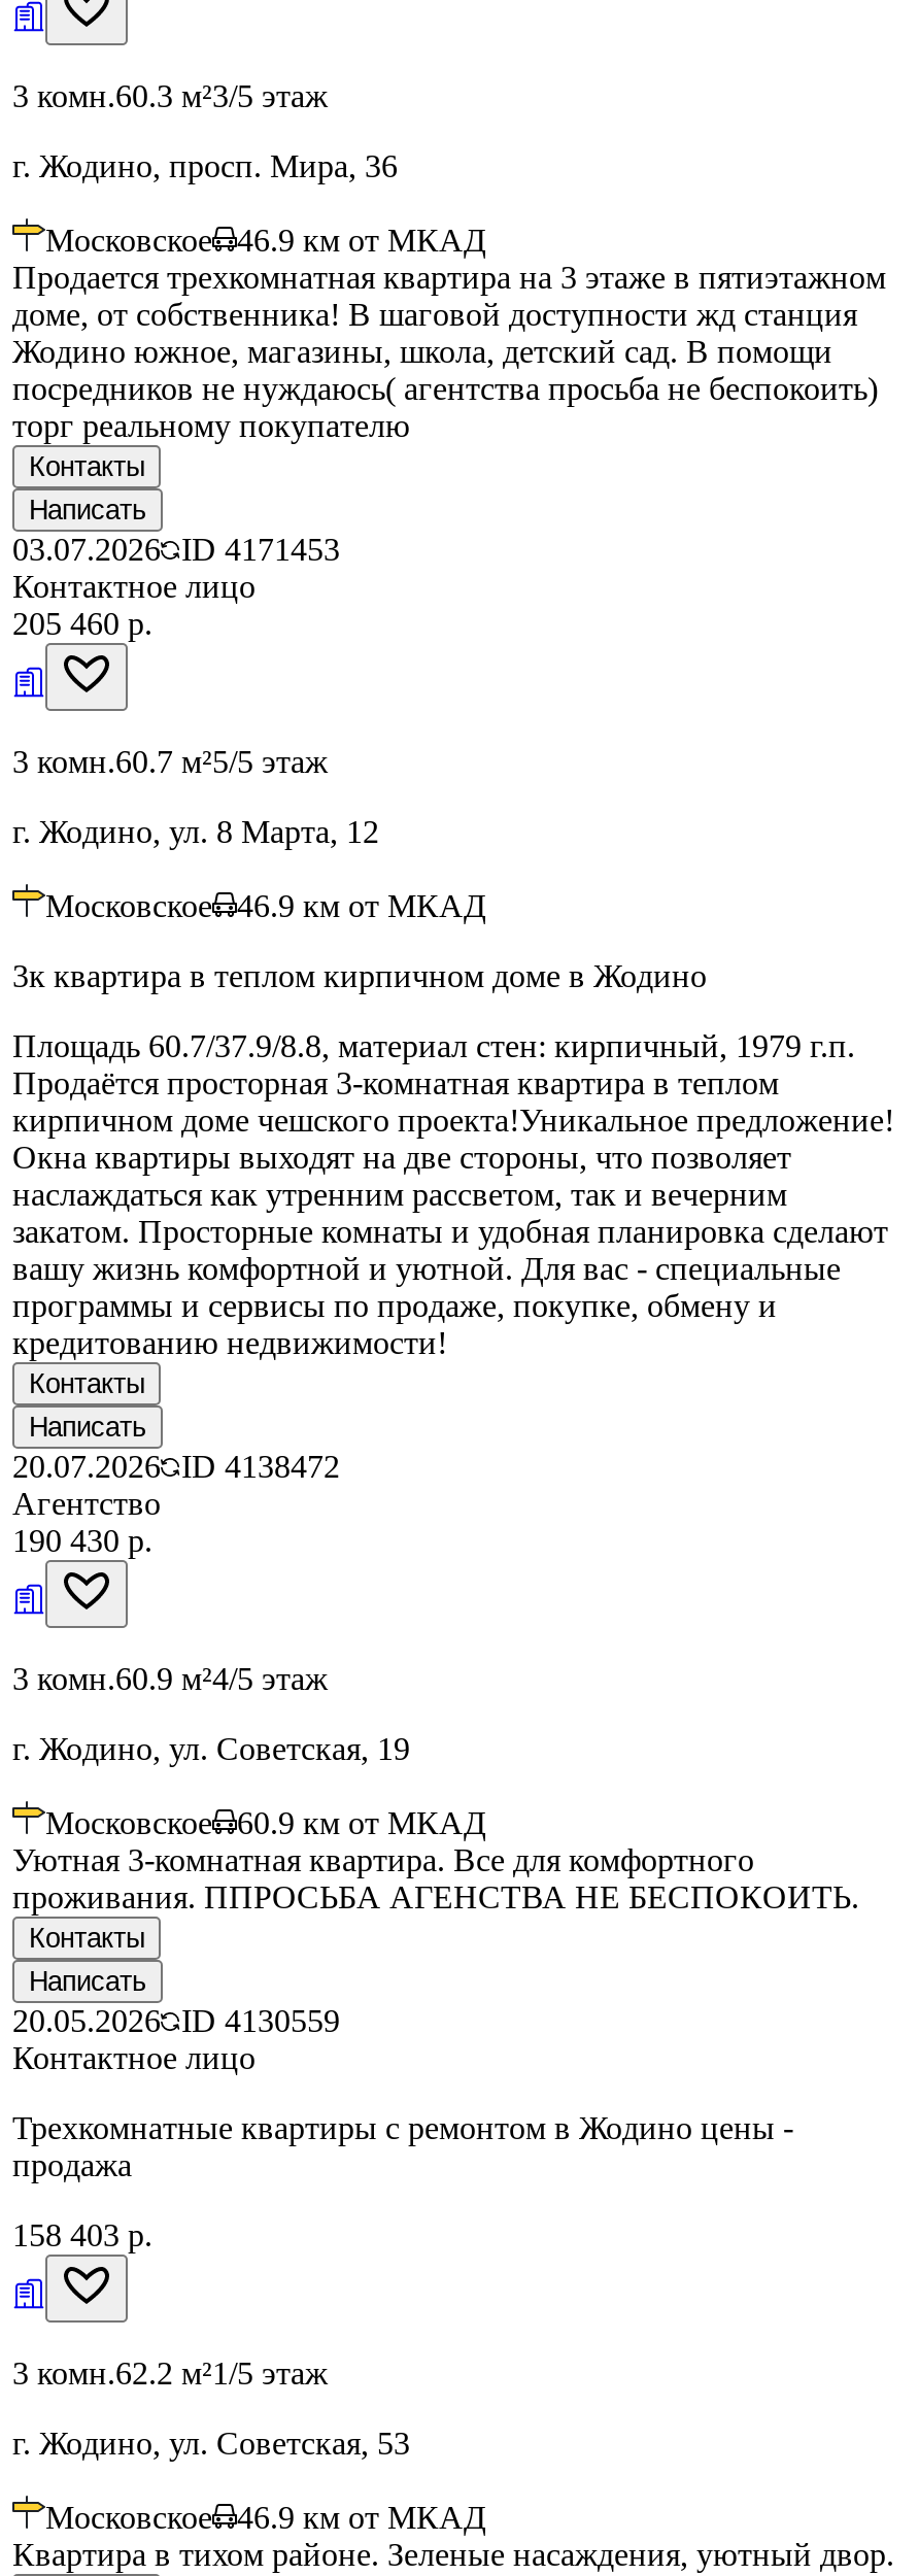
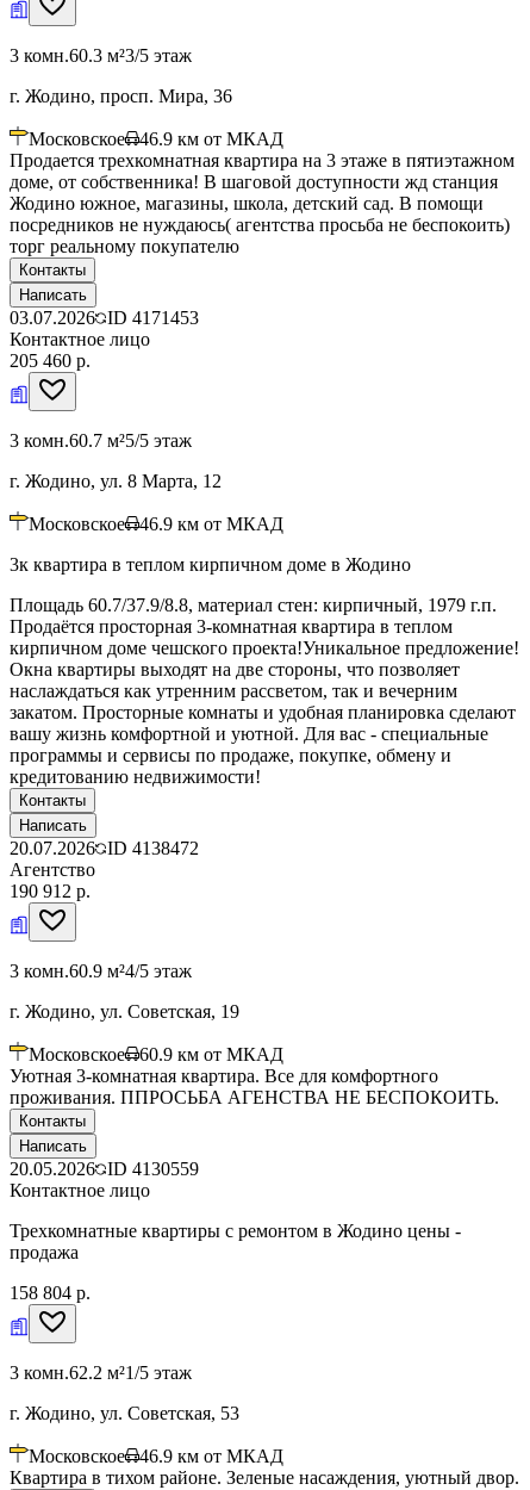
- 190 430 р.
+ 190 912 р.

- 158 403 р.
+ 158 804 р.
